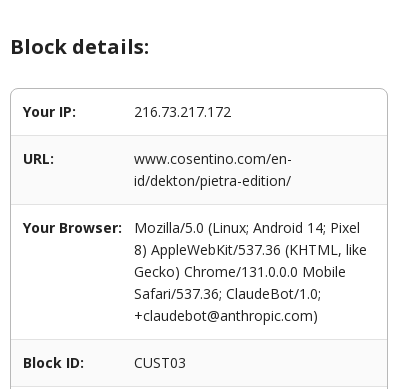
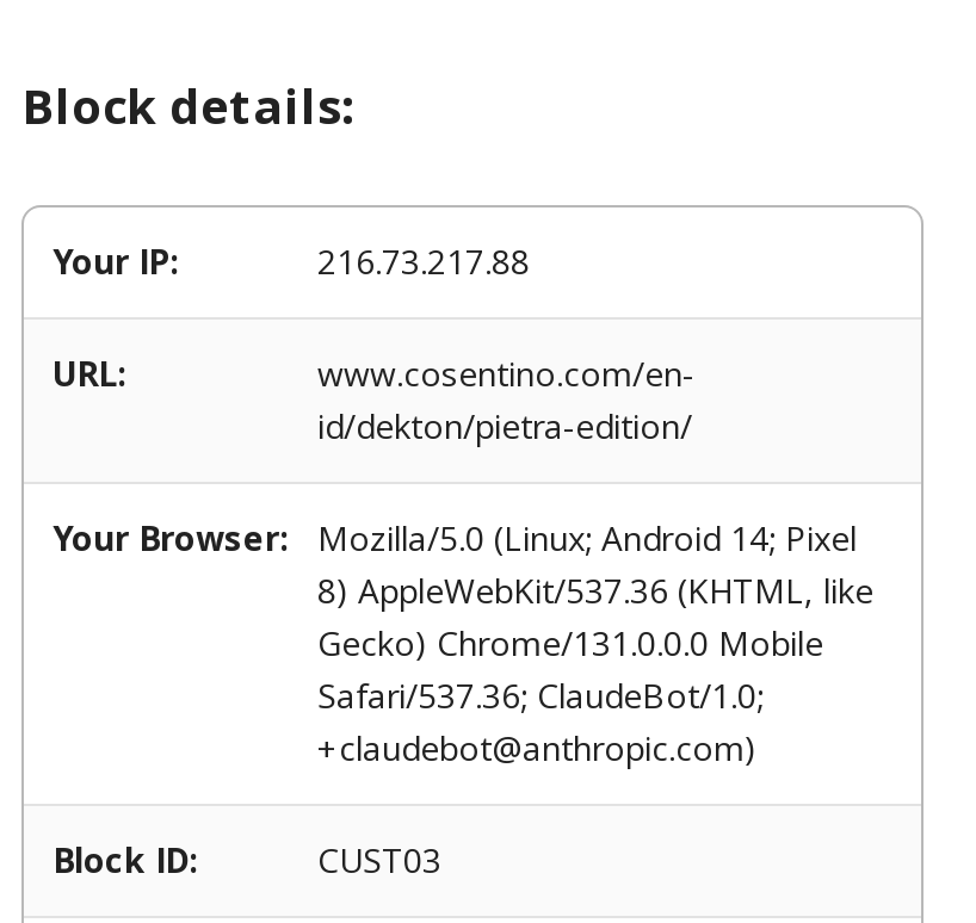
- 216.73.217.172
+ 216.73.217.88
